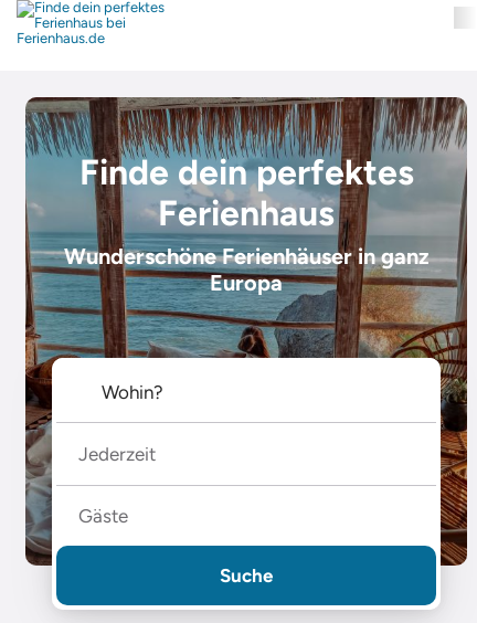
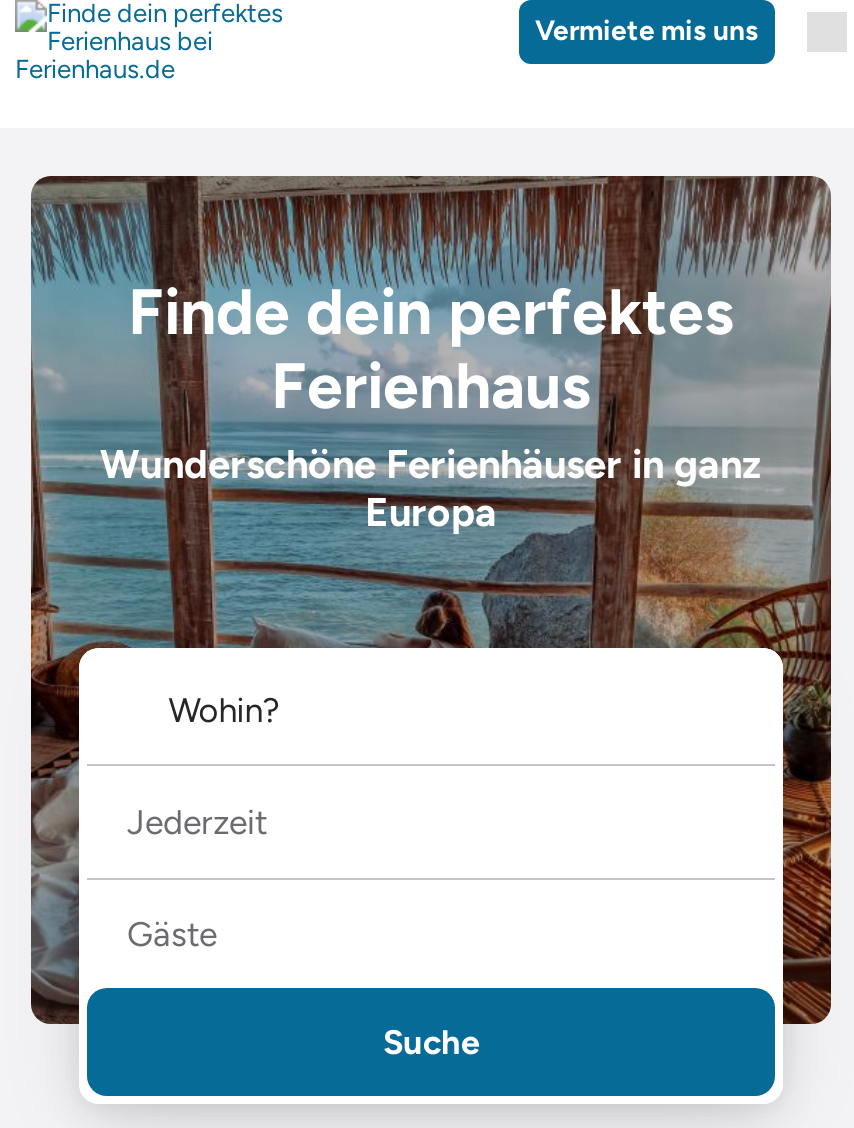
+ Vermiete mis uns
